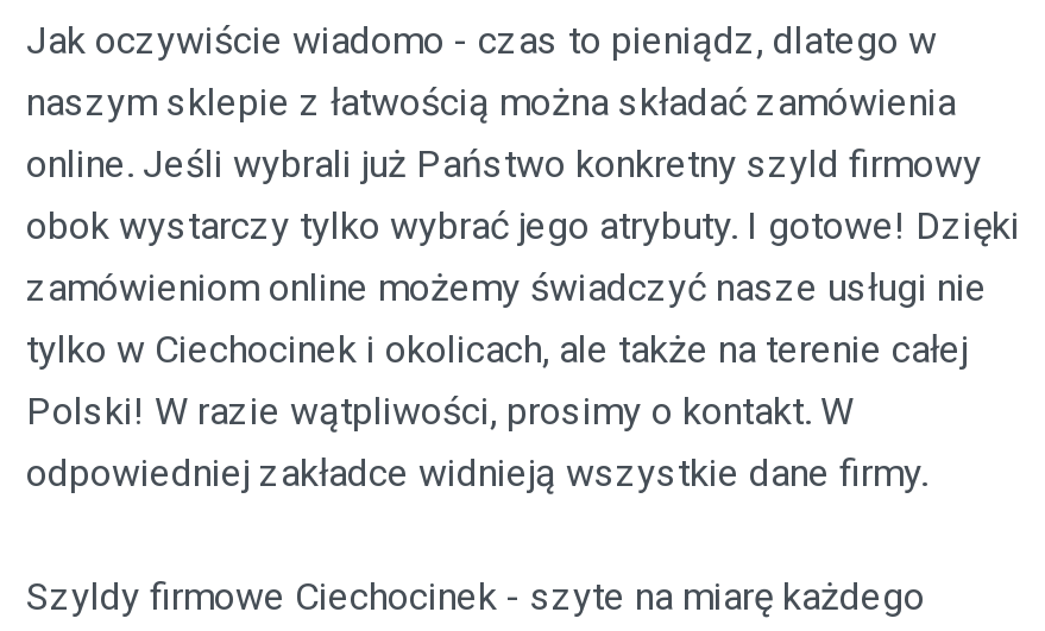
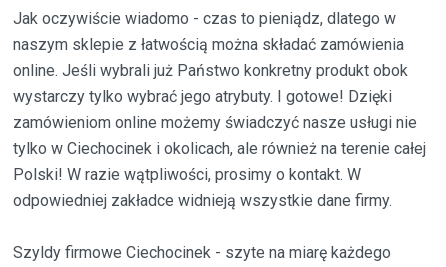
- online. Jeśli wybrali już Państwo konkretny szyld firmowy
- obok wystarczy tylko wybrać jego atrybuty. I gotowe! Dzięki
+ online. Jeśli wybrali już Państwo konkretny produkt obok
+ wystarczy tylko wybrać jego atrybuty. I gotowe! Dzięki

- tylko w Ciechocinek i okolicach, ale także na terenie całej
+ tylko w Ciechocinek i okolicach, ale również na terenie całej
